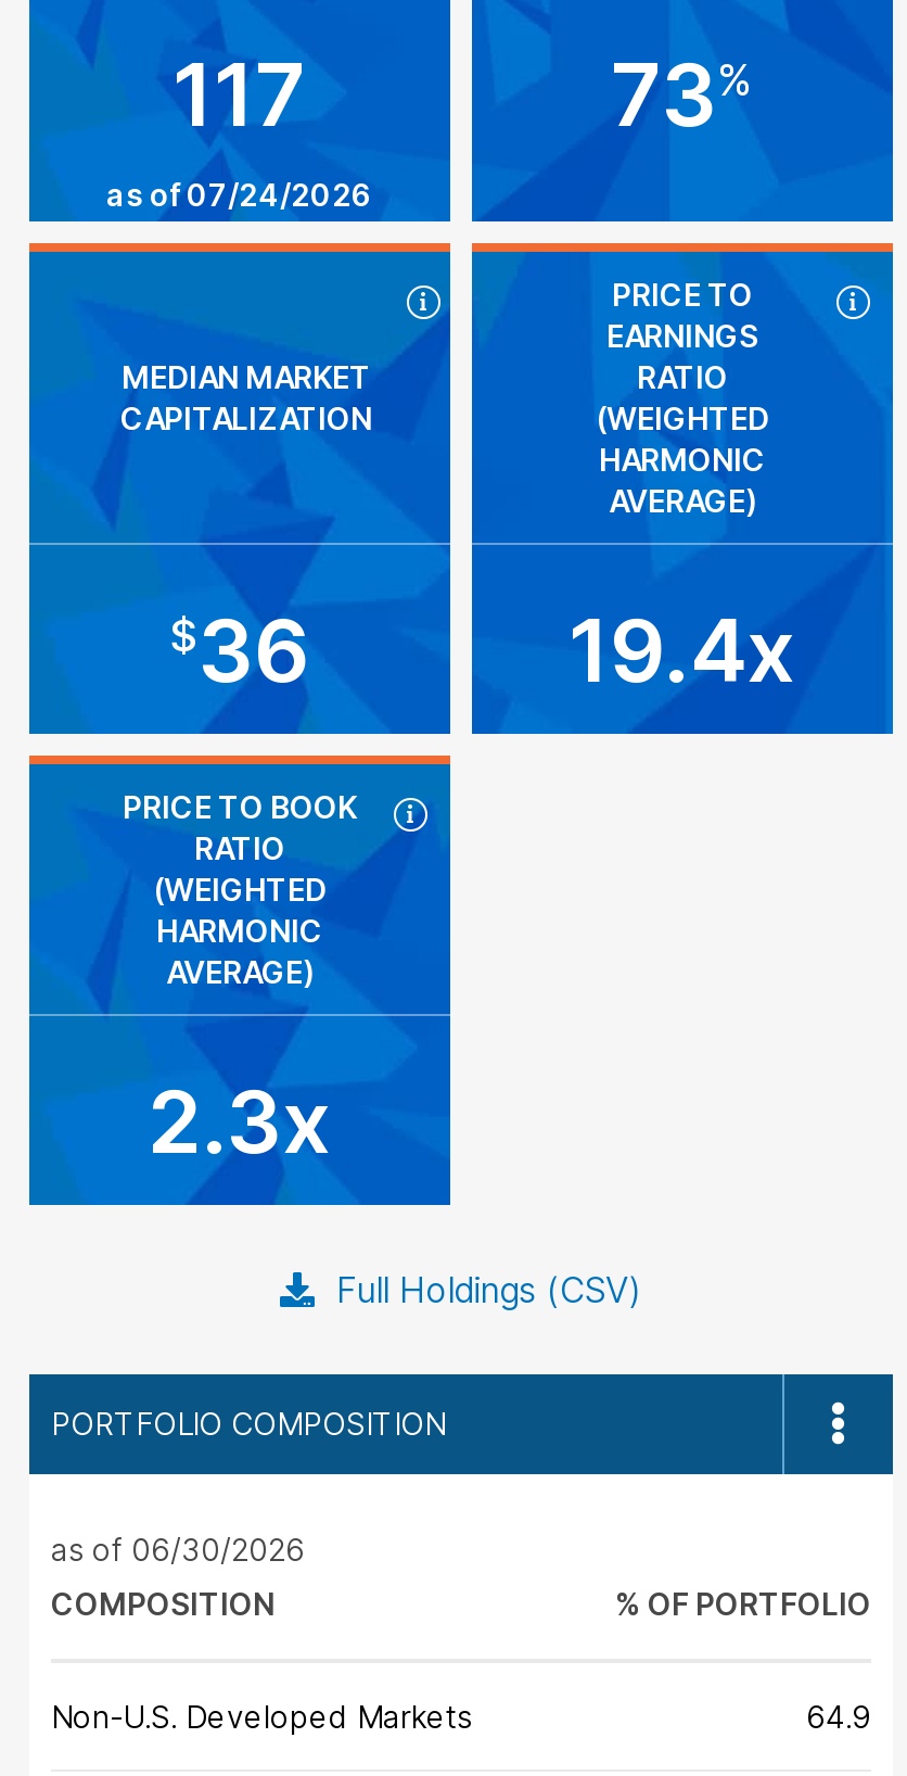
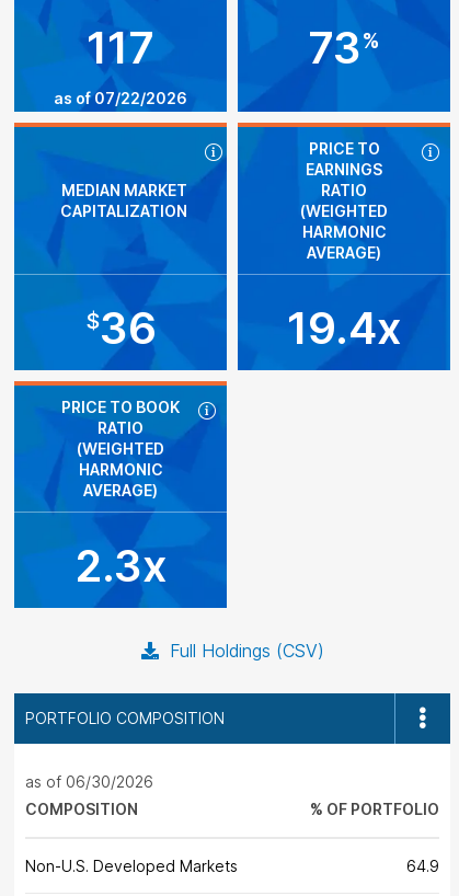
- as of 07/24/2026
+ as of 07/22/2026
